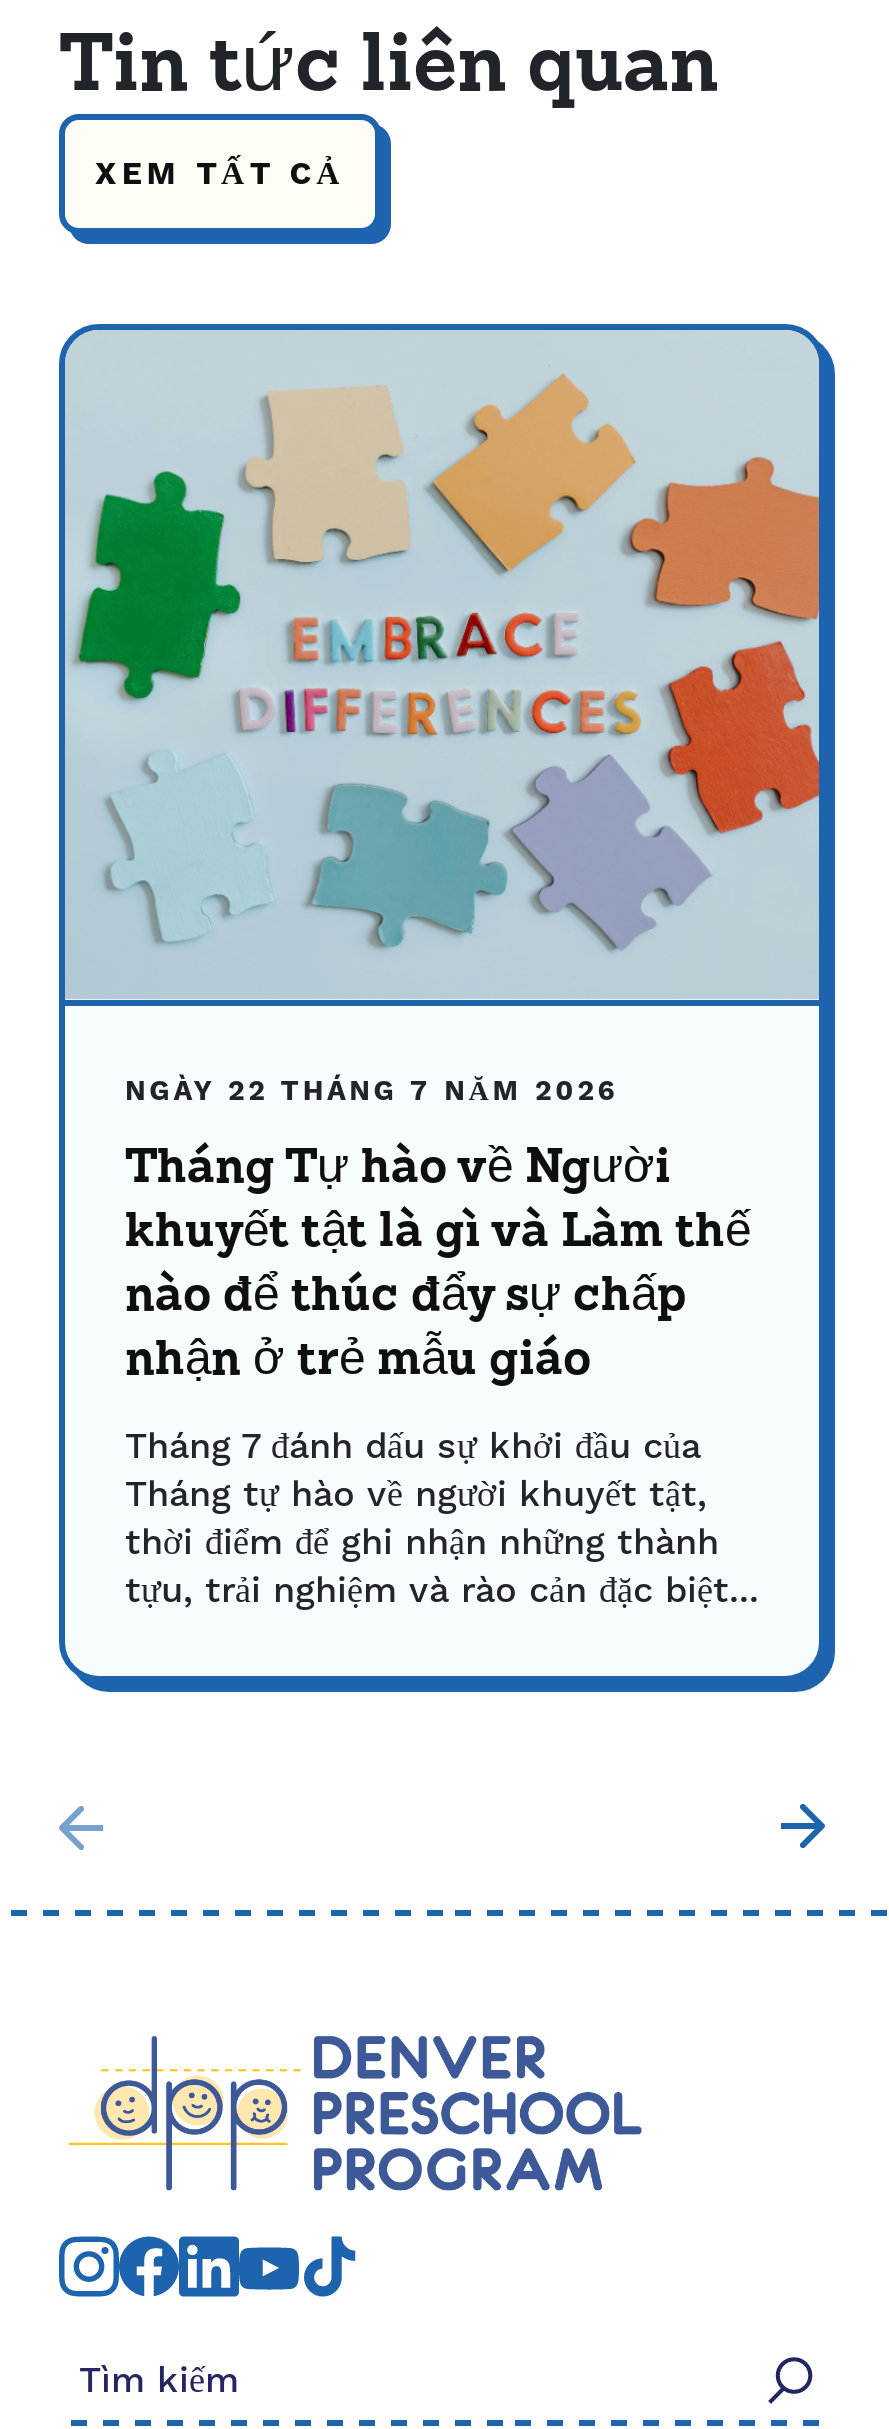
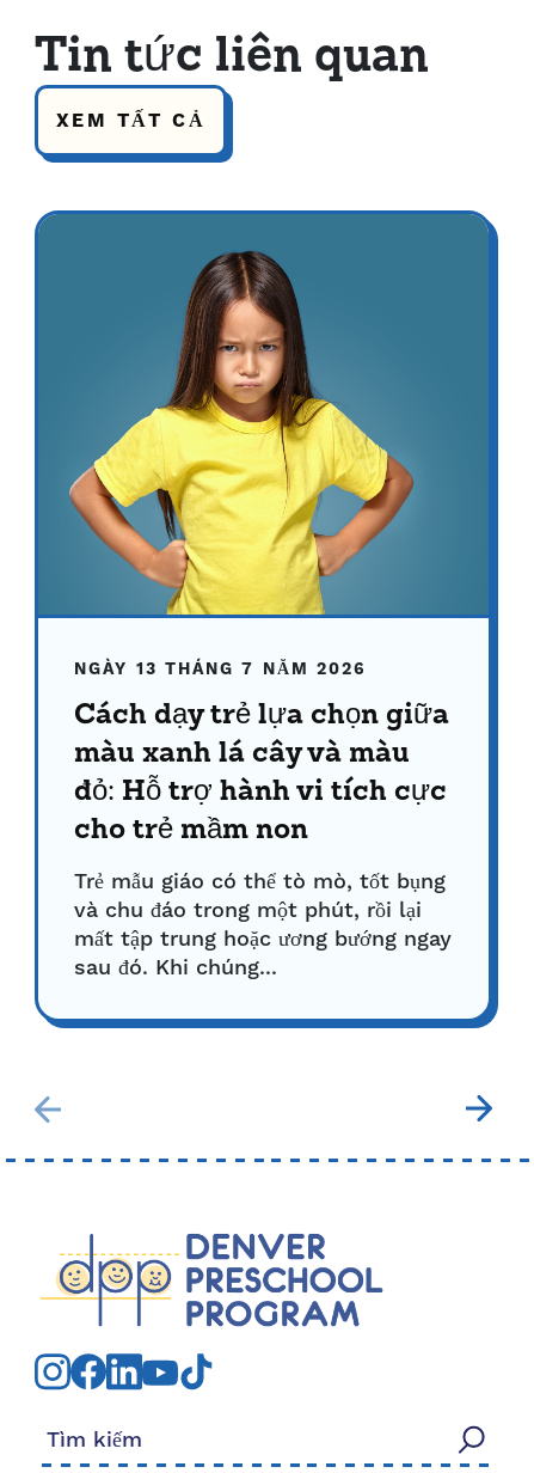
- [image]
- NGÀY 22 THÁNG 7 NĂM 2026
+ [image]
+ NGÀY 13 THÁNG 7 NĂM 2026

- Tháng Tự hào về Người
- khuyết tật là gì và Làm thế
- nào để thúc đẩy sự chấp
- nhận ở trẻ mẫu giáo
+ Cách dạy trẻ lựa chọn giữa
+ màu xanh lá cây và màu
+ đỏ: Hỗ trợ hành vi tích cực
+ cho trẻ mầm non

- Tháng 7 đánh dấu sự khởi đầu của
- Tháng tự hào về người khuyết tật,
- thời điểm để ghi nhận những thành
- tựu, trải nghiệm và rào cản đặc biệt...
+ Trẻ mẫu giáo có thể tò mò, tốt bụng
+ và chu đáo trong một phút, rồi lại
+ mất tập trung hoặc ương bướng ngay
+ sau đó. Khi chúng...
